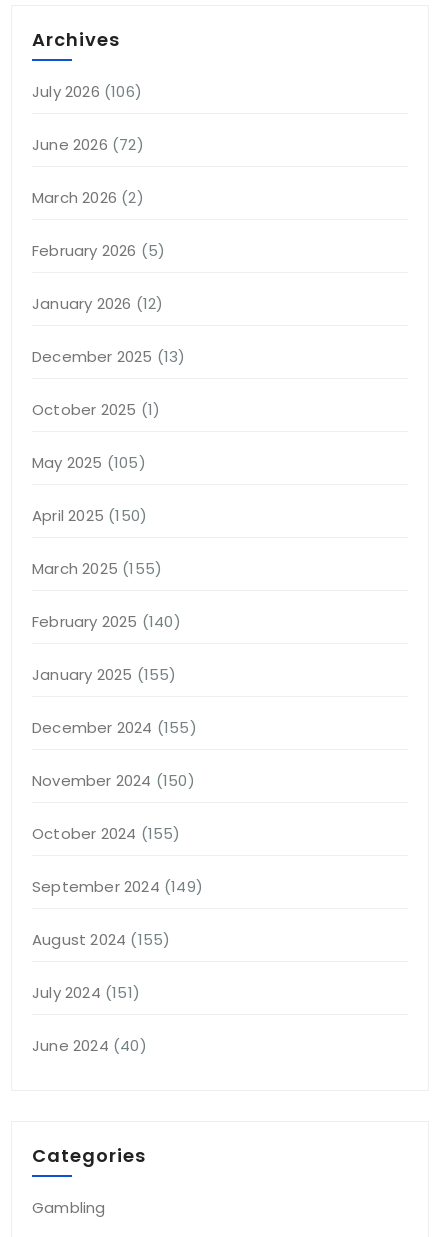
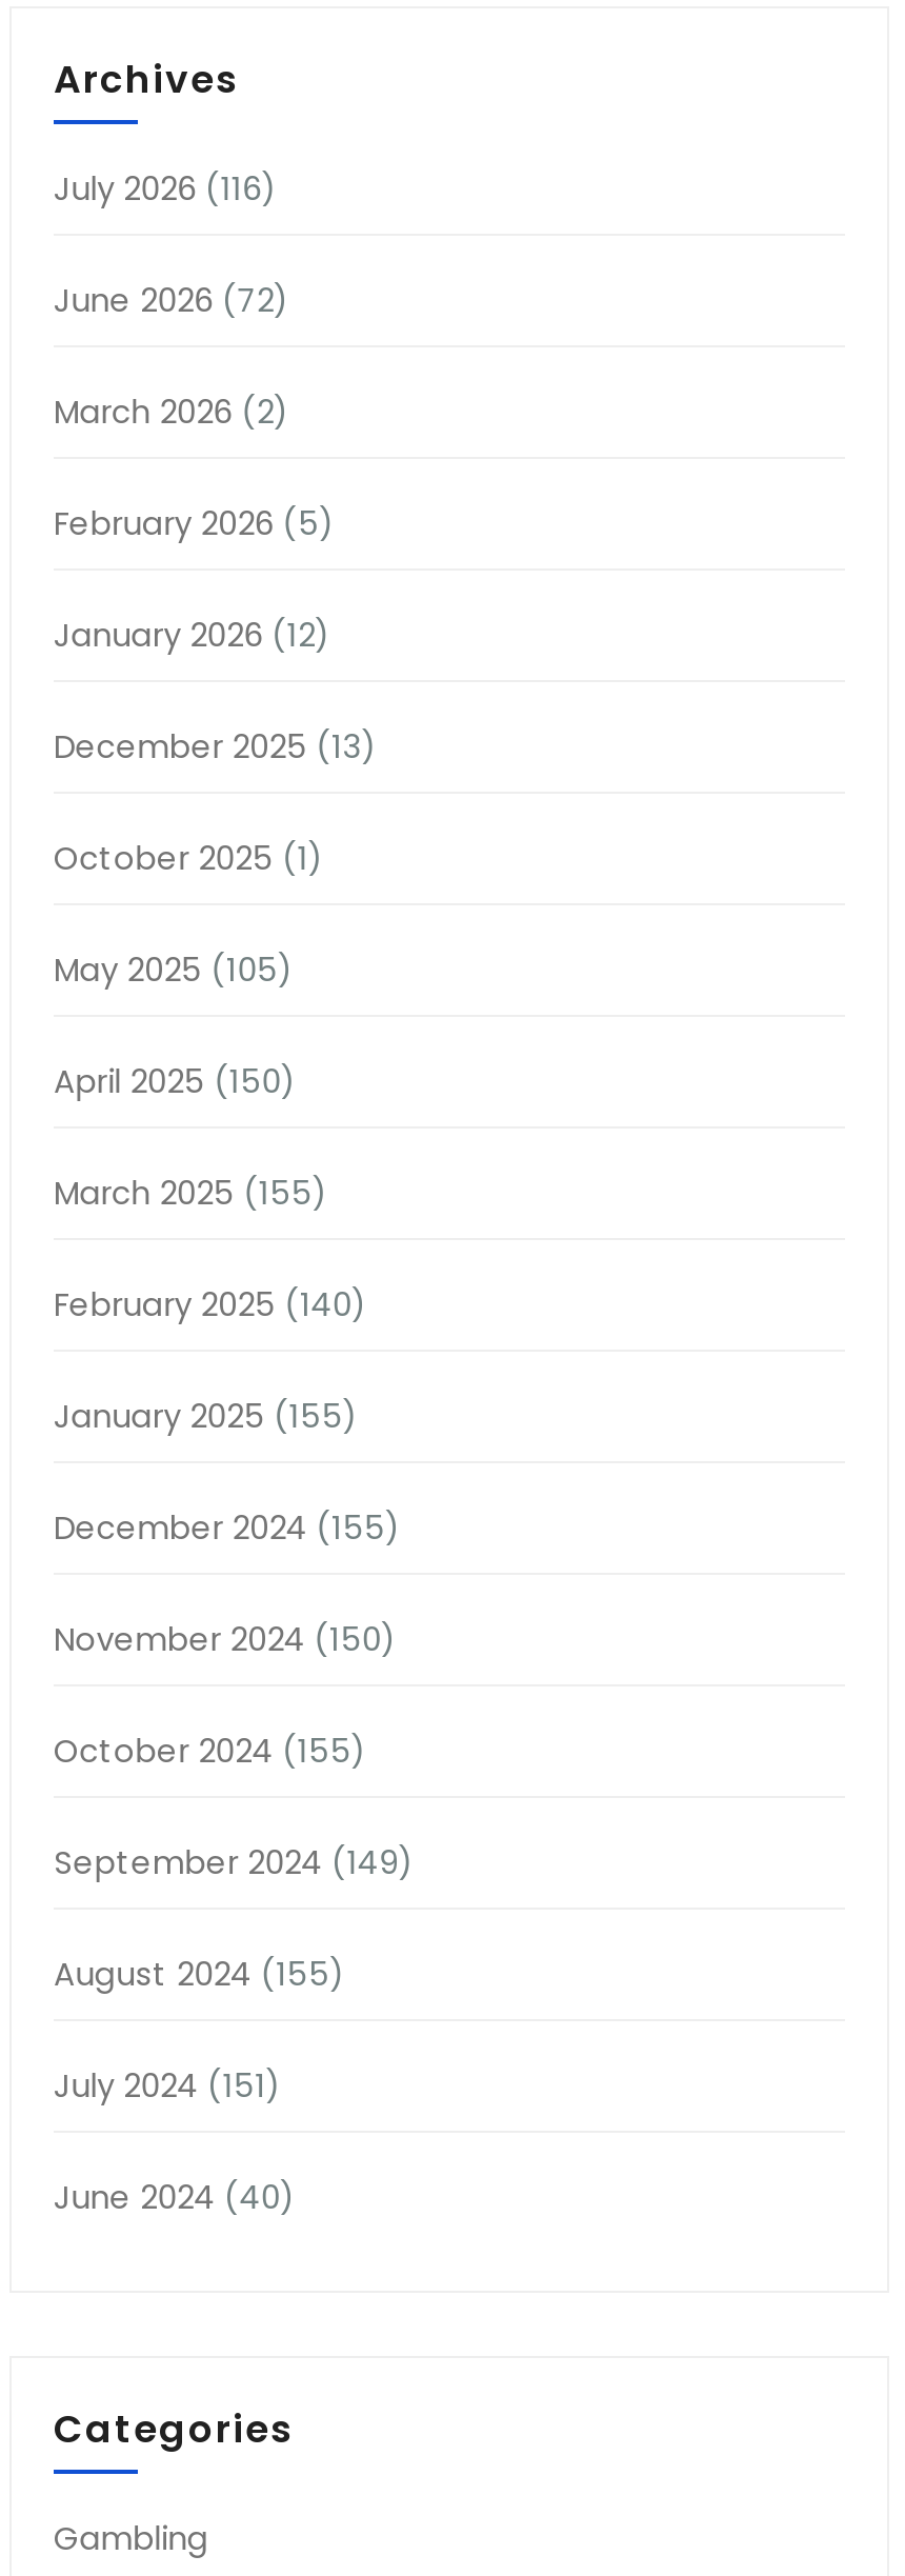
- July 2026 (106)
+ July 2026 (116)
